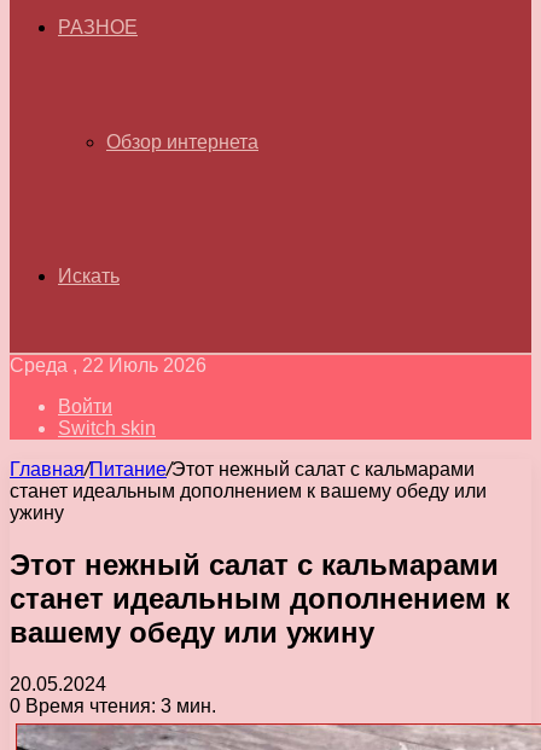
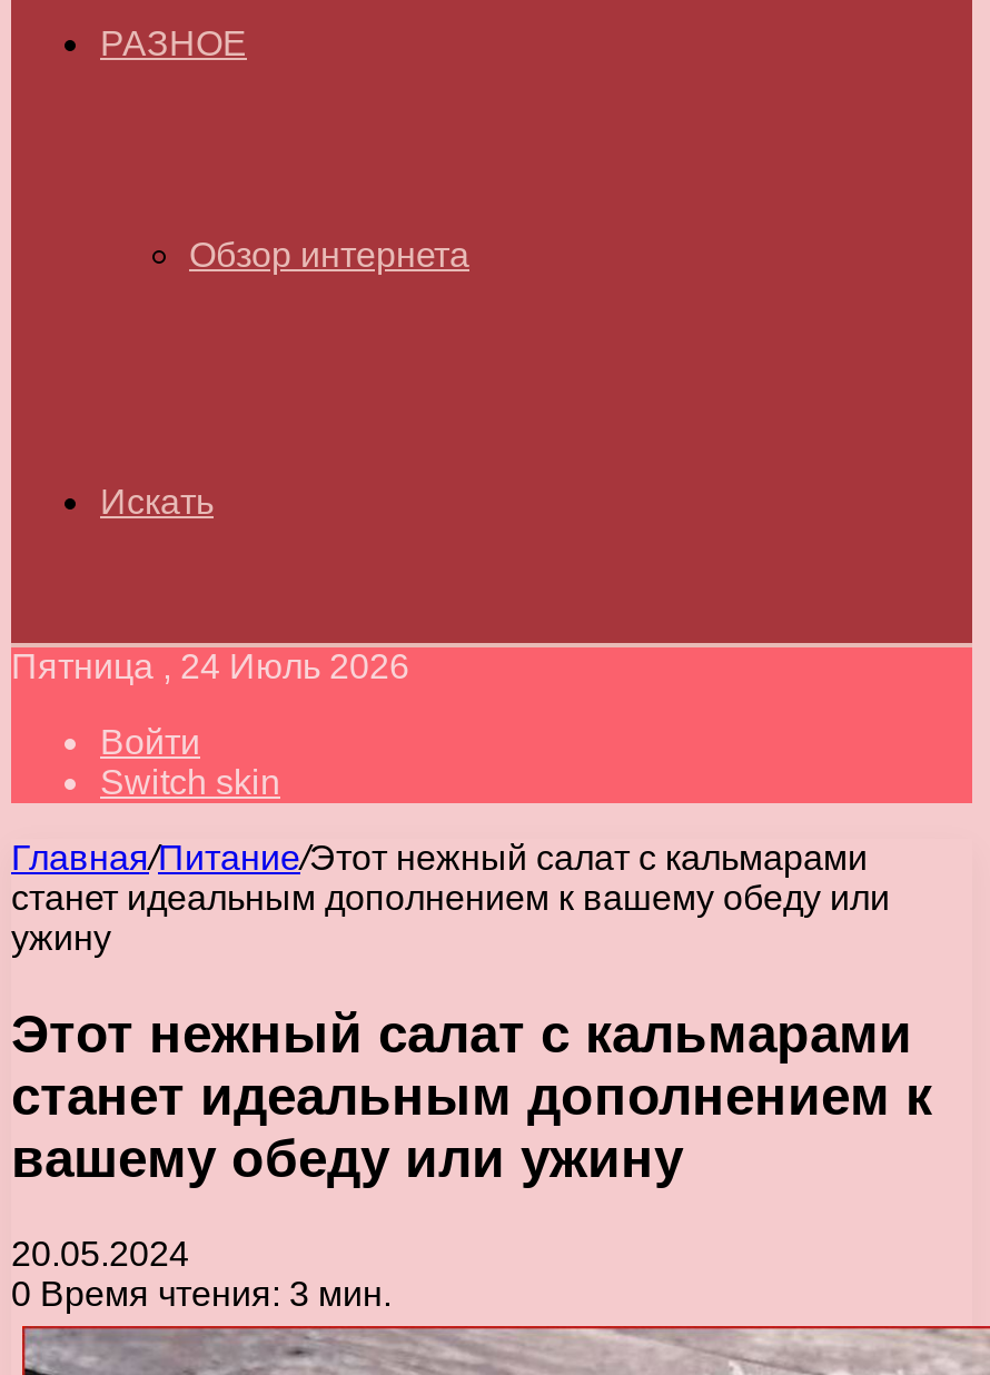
- Среда , 22 Июль 2026
+ Пятница , 24 Июль 2026
